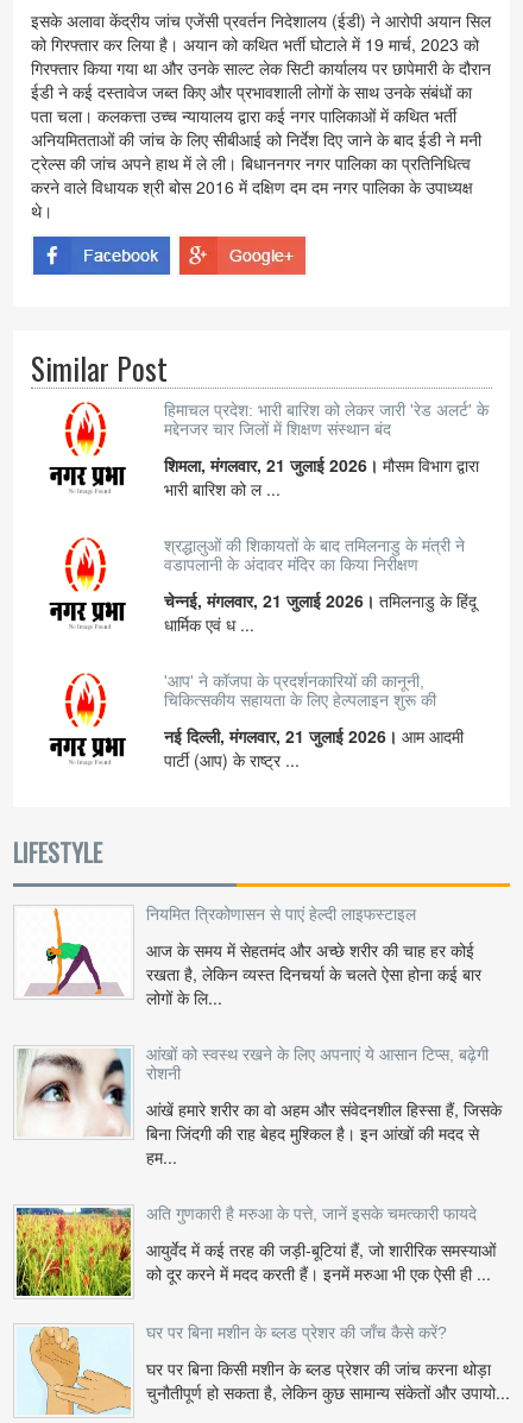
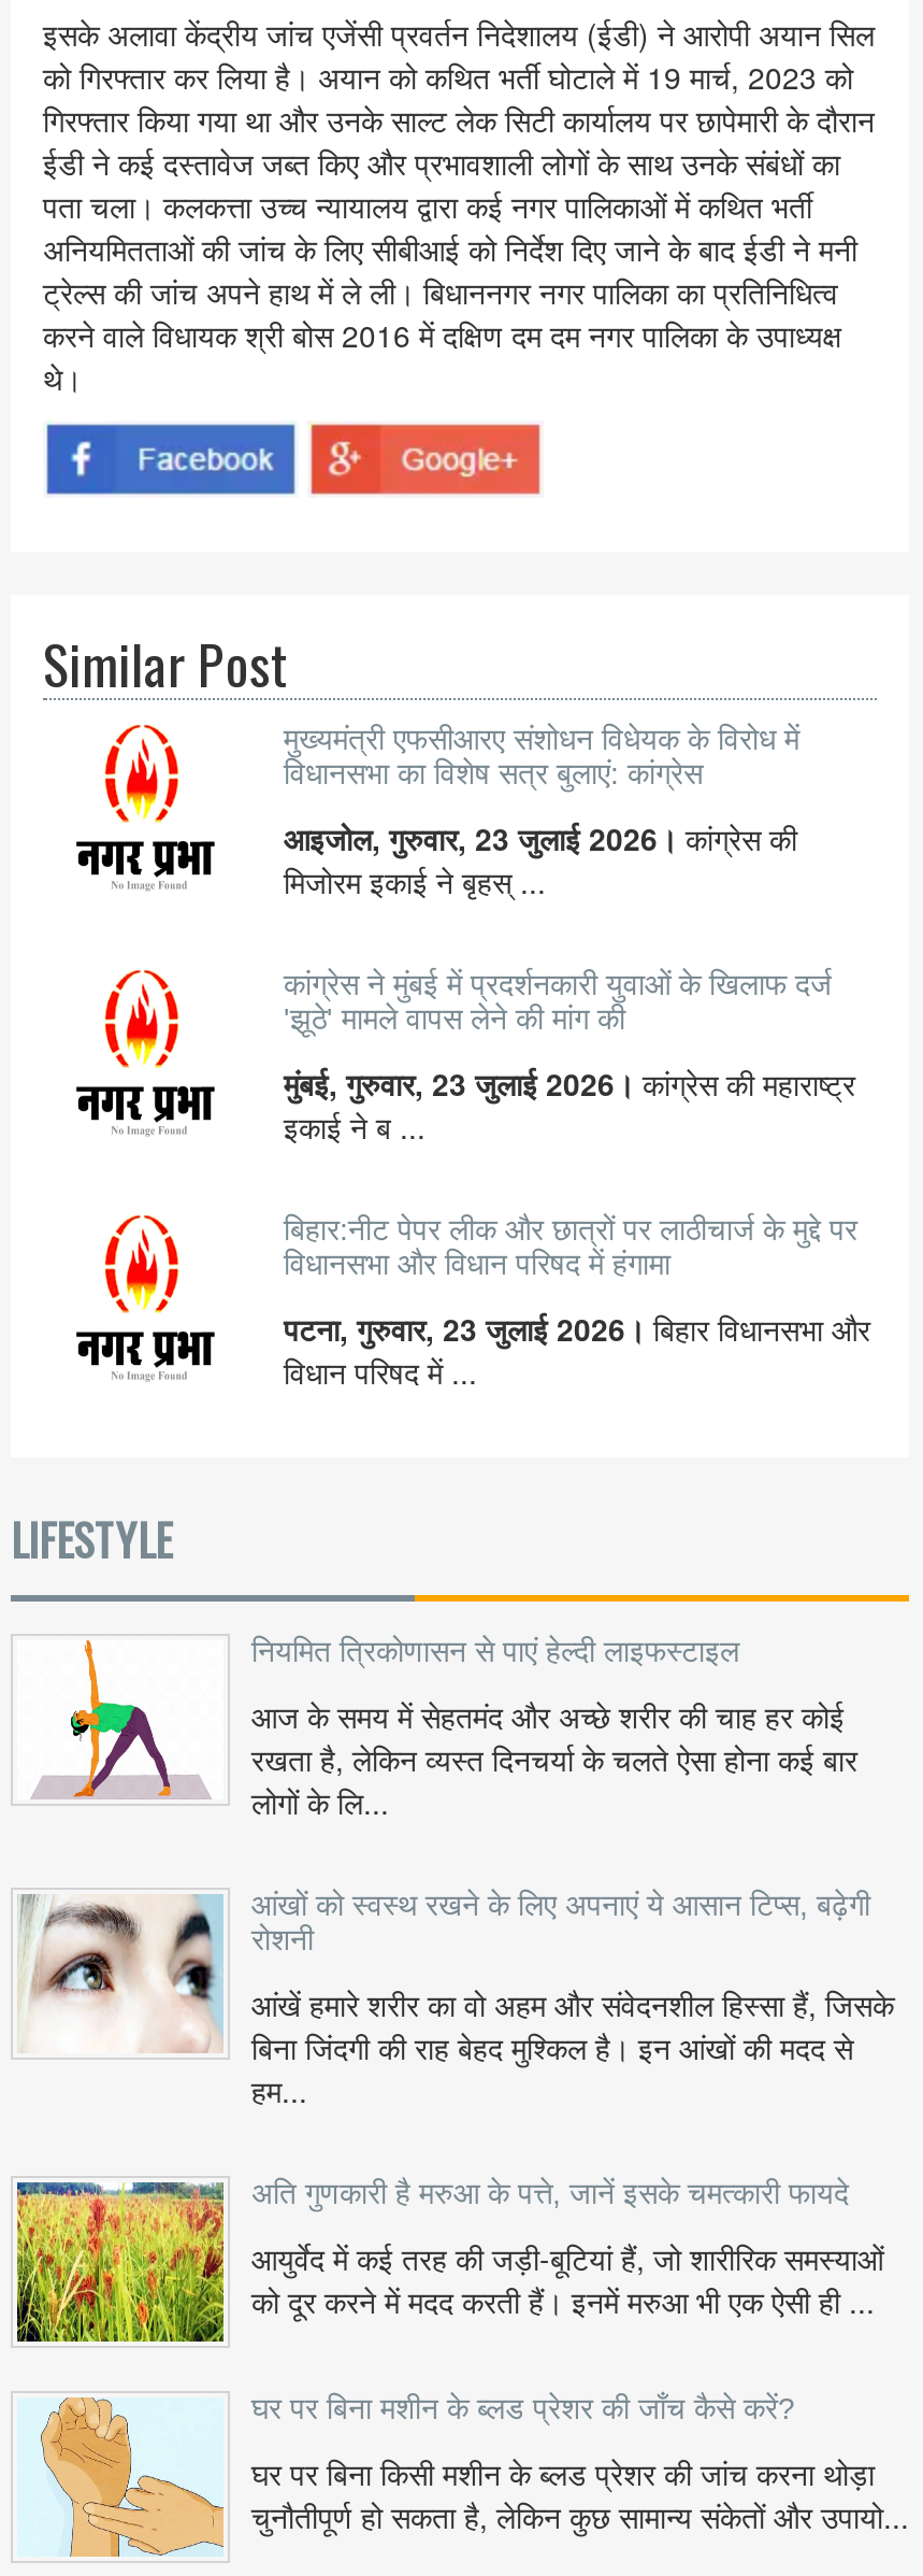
- हिमाचल प्रदेश: भारी बारिश को लेकर जारी 'रेड अलर्ट' के
- मद्देनजर चार जिलों में शिक्षण संस्थान बंद
+ मुख्यमंत्री एफसीआरए संशोधन विधेयक के विरोध में
+ विधानसभा का विशेष सत्र बुलाएं: कांग्रेस

- शिमला, मंगलवार, 21 जुलाई 2026। मौसम विभाग द्वारा
- भारी बारिश को ल ...
+ आइजोल, गुरुवार, 23 जुलाई 2026। कांग्रेस की
+ मिजोरम इकाई ने बृहस् ...

- श्रद्धालुओं की शिकायतों के बाद तमिलनाडु के मंत्री ने
- वडापलानी के अंदावर मंदिर का किया निरीक्षण
+ कांग्रेस ने मुंबई में प्रदर्शनकारी युवाओं के खिलाफ दर्ज
+ 'झूठे' मामले वापस लेने की मांग की

- चेन्नई, मंगलवार, 21 जुलाई 2026। तमिलनाडु के हिंदू
- धार्मिक एवं ध ...
+ मुंबई, गुरुवार, 23 जुलाई 2026। कांग्रेस की महाराष्ट्र
+ इकाई ने ब ...

- 'आप' ने कॉजपा के प्रदर्शनकारियों की कानूनी,
- चिकित्सकीय सहायता के लिए हेल्पलाइन शुरू की
+ बिहार:नीट पेपर लीक और छात्रों पर लाठीचार्ज के मुद्दे पर
+ विधानसभा और विधान परिषद में हंगामा

- नई दिल्ली, मंगलवार, 21 जुलाई 2026। आम आदमी
- पार्टी (आप) के राष्ट्र ...
+ पटना, गुरुवार, 23 जुलाई 2026। बिहार विधानसभा और
+ विधान परिषद में ...
